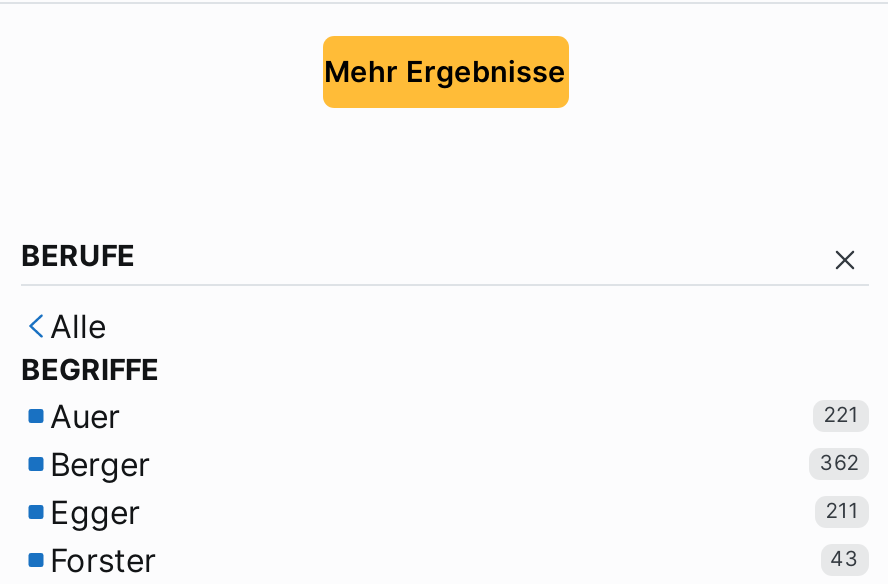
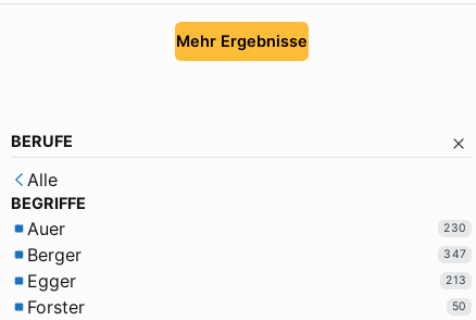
- 221
+ 230

- 362
+ 347

- 211
+ 213

- 43
+ 50
